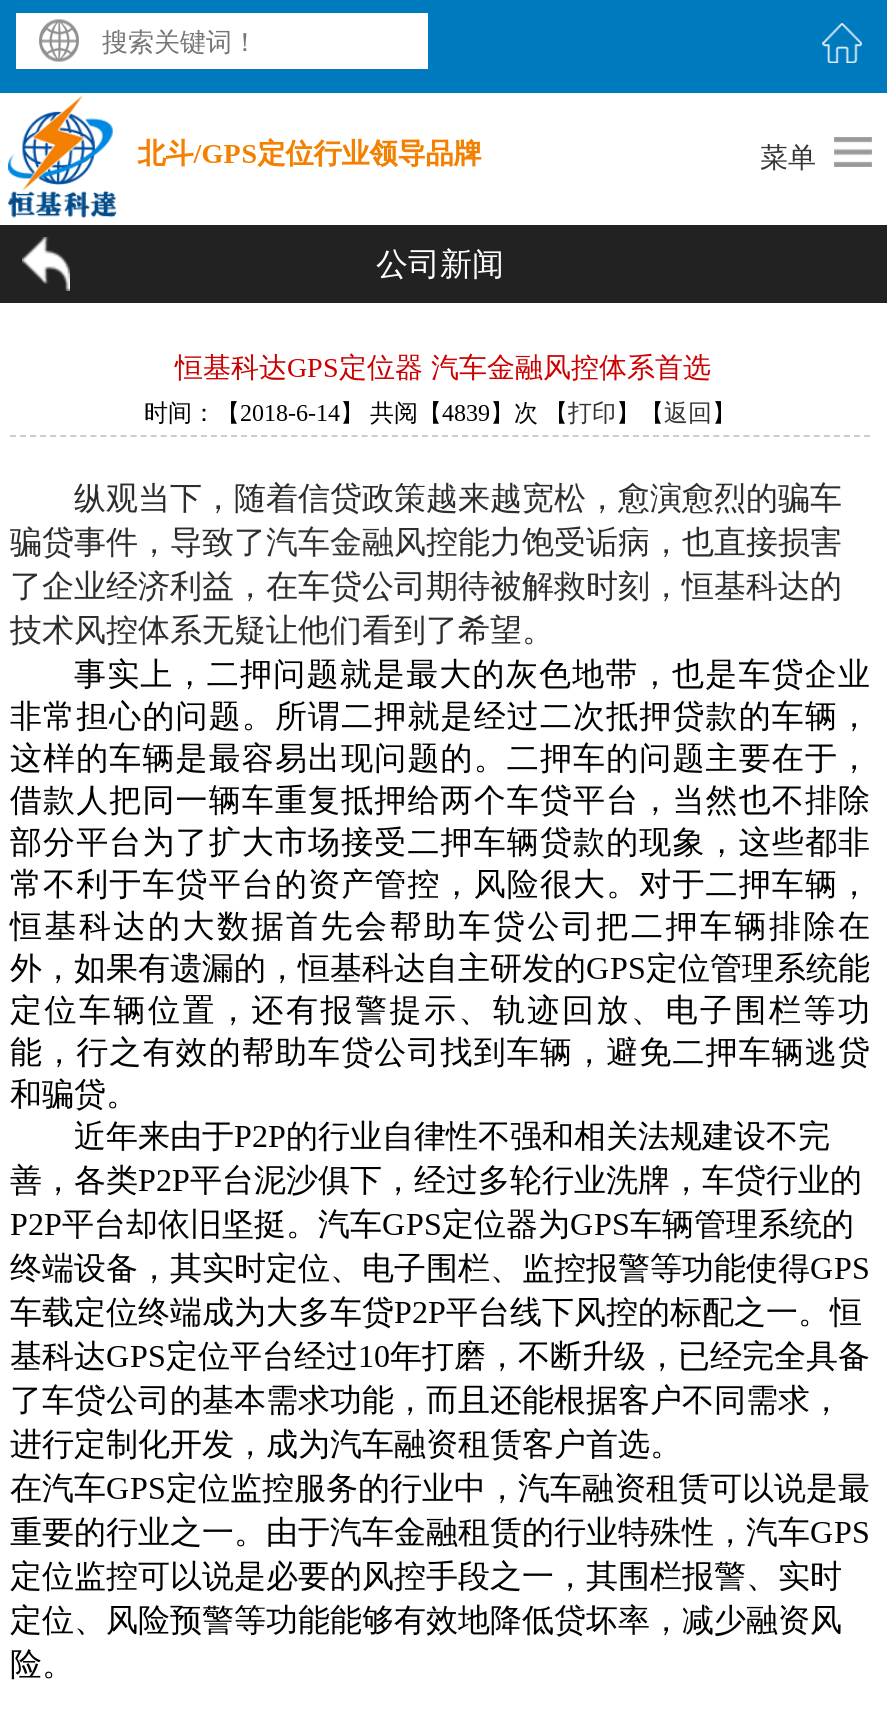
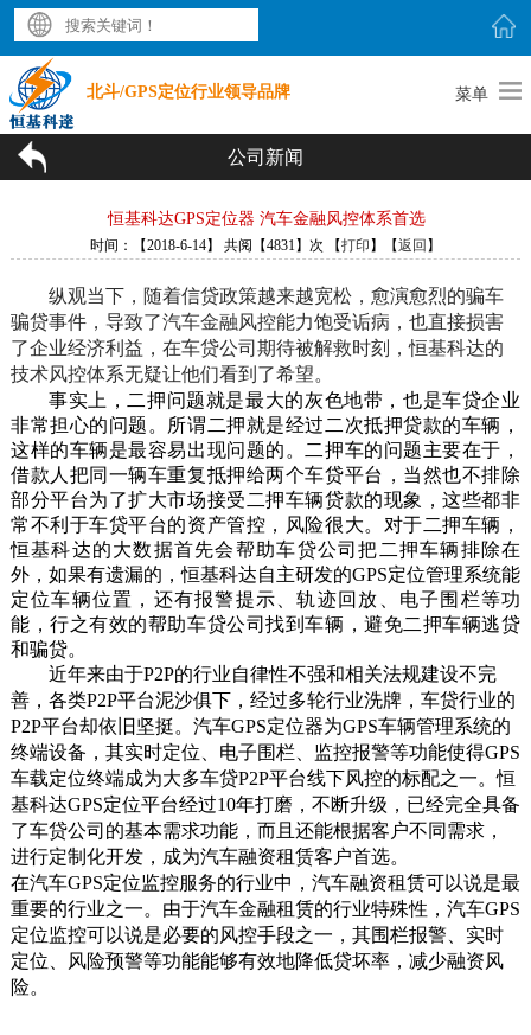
- 时间：【2018-6-14】 共阅【4839】次 【打印】【返回】
+ 时间：【2018-6-14】 共阅【4831】次 【打印】【返回】
